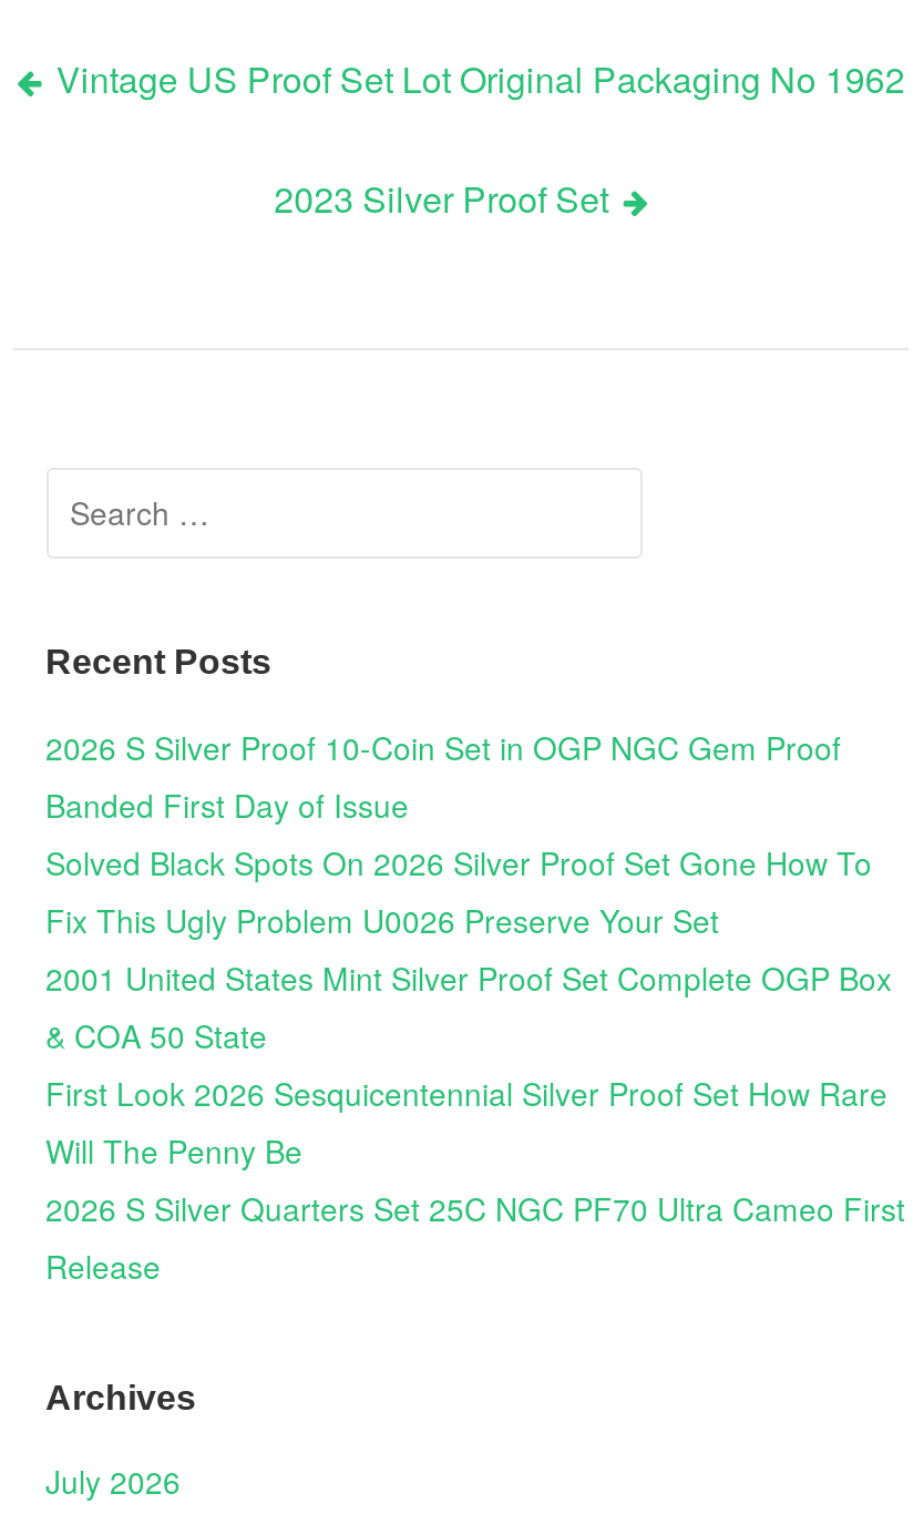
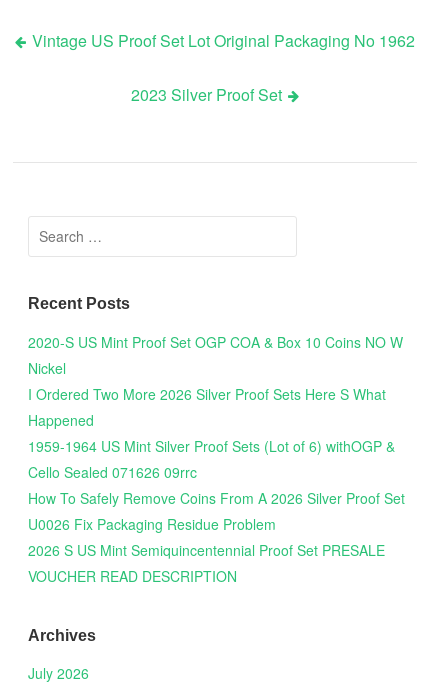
- 2026 S Silver Proof 10-Coin Set in OGP NGC Gem Proof
- Banded First Day of Issue
- Solved Black Spots On 2026 Silver Proof Set Gone How To
- Fix This Ugly Problem U0026 Preserve Your Set
- 2001 United States Mint Silver Proof Set Complete OGP Box
- & COA 50 State
- First Look 2026 Sesquicentennial Silver Proof Set How Rare
- Will The Penny Be
- 2026 S Silver Quarters Set 25C NGC PF70 Ultra Cameo First
- Release
+ 2020-S US Mint Proof Set OGP COA & Box 10 Coins NO W
+ Nickel
+ I Ordered Two More 2026 Silver Proof Sets Here S What
+ Happened
+ 1959-1964 US Mint Silver Proof Sets (Lot of 6) withOGP &
+ Cello Sealed 071626 09rrc
+ How To Safely Remove Coins From A 2026 Silver Proof Set
+ U0026 Fix Packaging Residue Problem
+ 2026 S US Mint Semiquincentennial Proof Set PRESALE
+ VOUCHER READ DESCRIPTION
